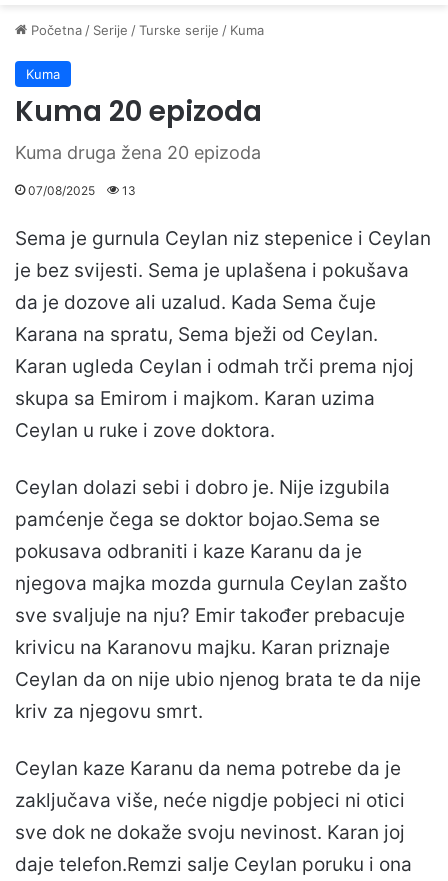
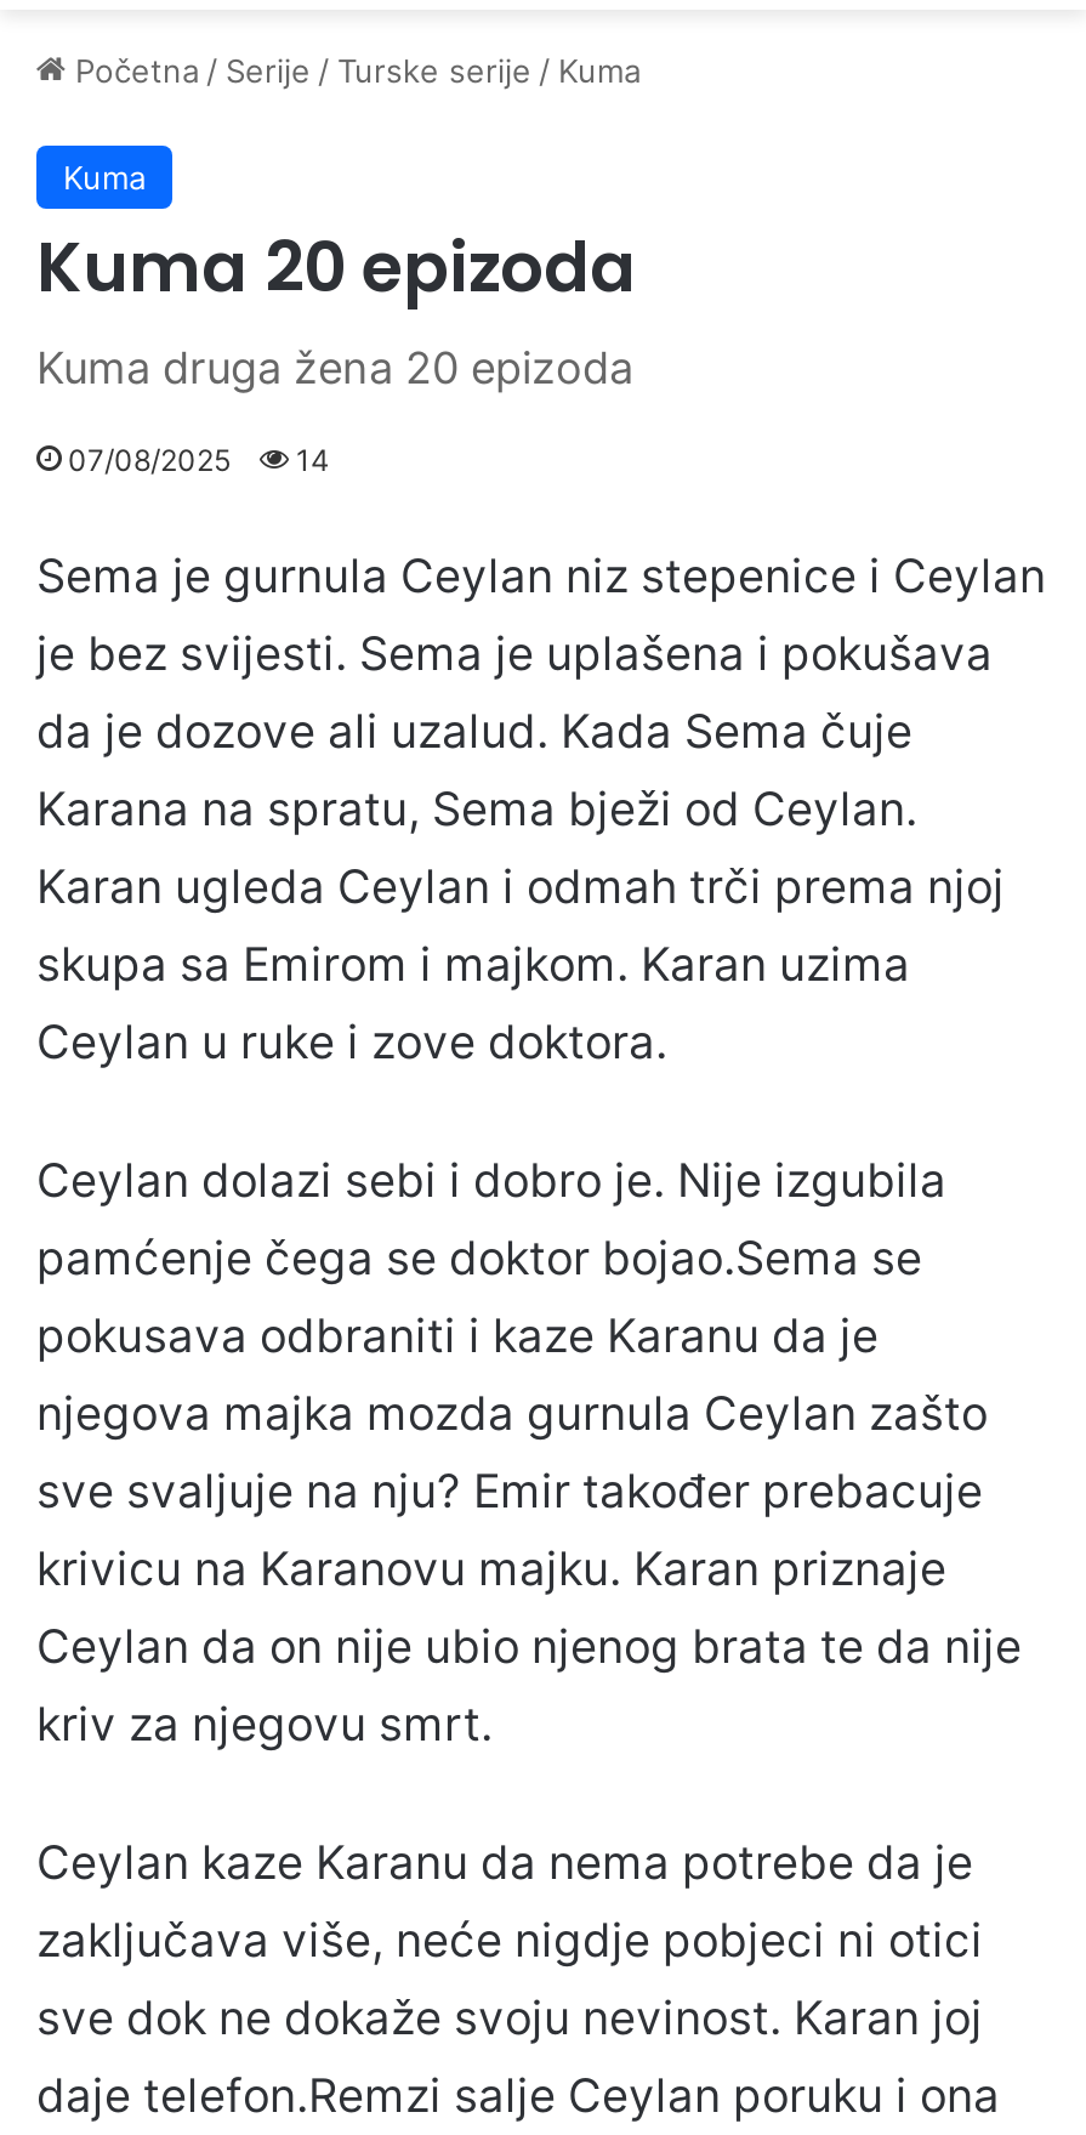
- 07/08/2025 13
+ 07/08/2025 14
